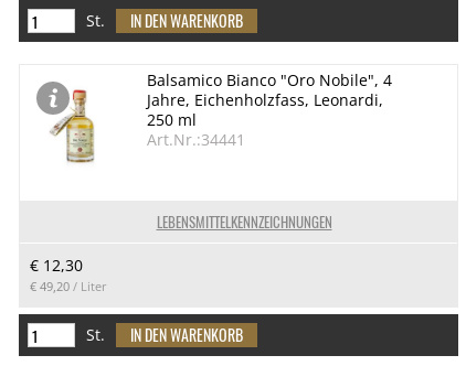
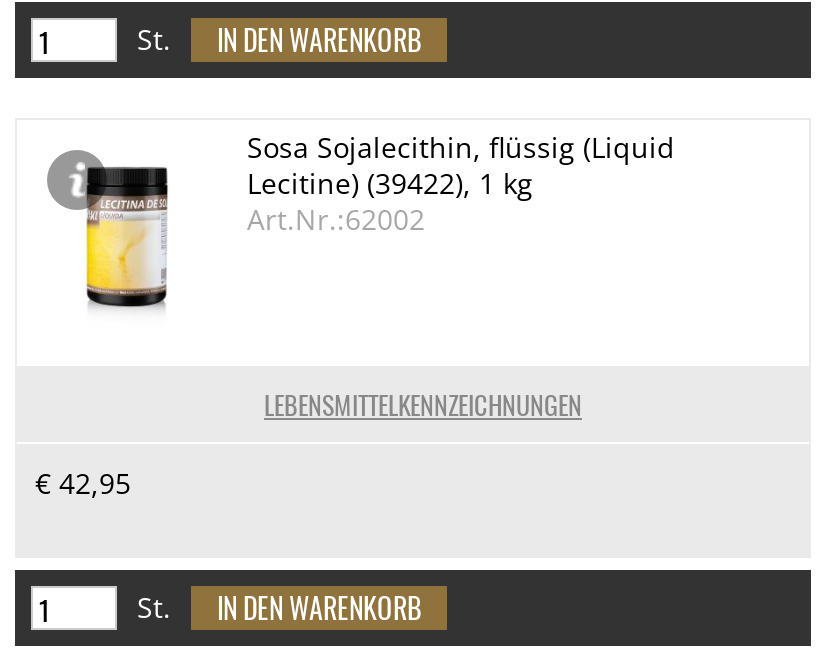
- [image]
- Balsamico Bianco "Oro Nobile", 4
- Jahre, Eichenholzfass, Leonardi,
- 250 ml
- Art.Nr.:34441
+ [image]
+ Sosa Sojalecithin, flüssig (Liquid
+ Lecitine) (39422), 1 kg
+ Art.Nr.:62002

- € 12,30
- € 49,20 / Liter
+ € 42,95
